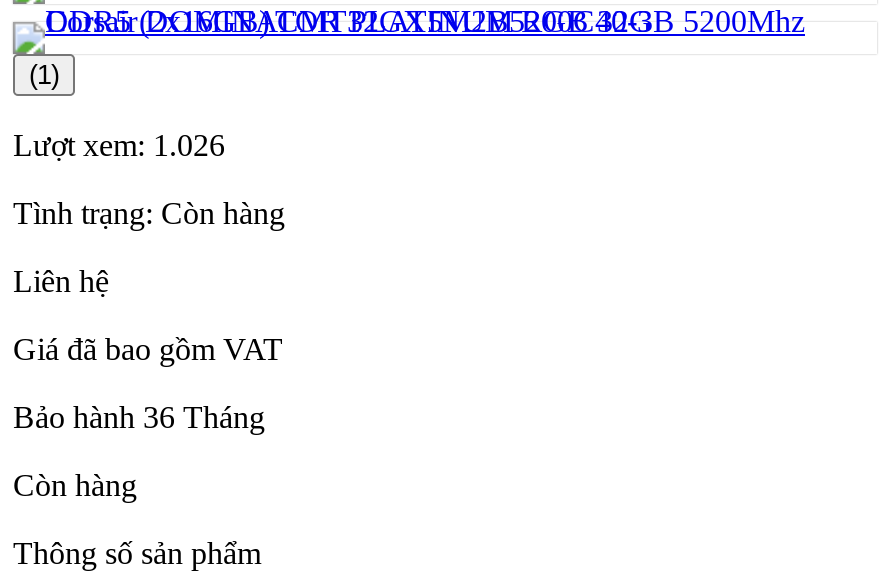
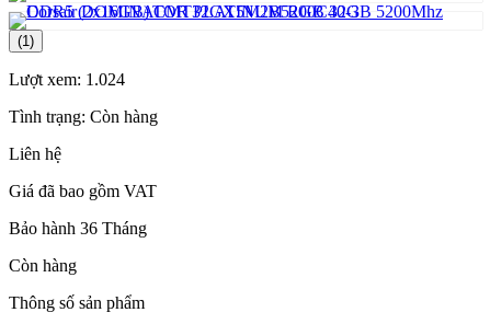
- Lượt xem: 1.026
+ Lượt xem: 1.024
